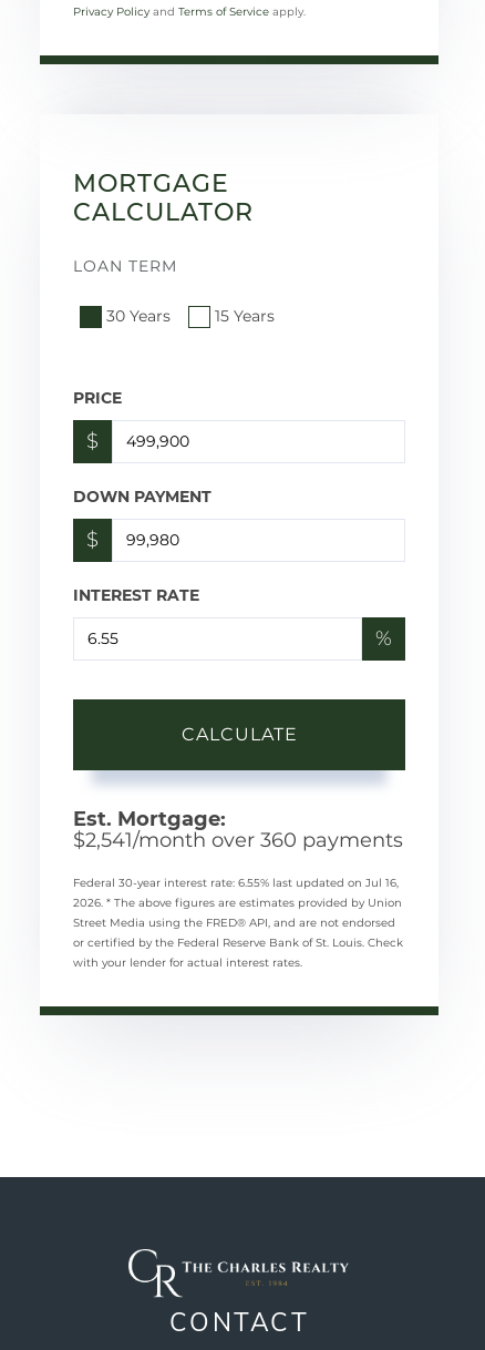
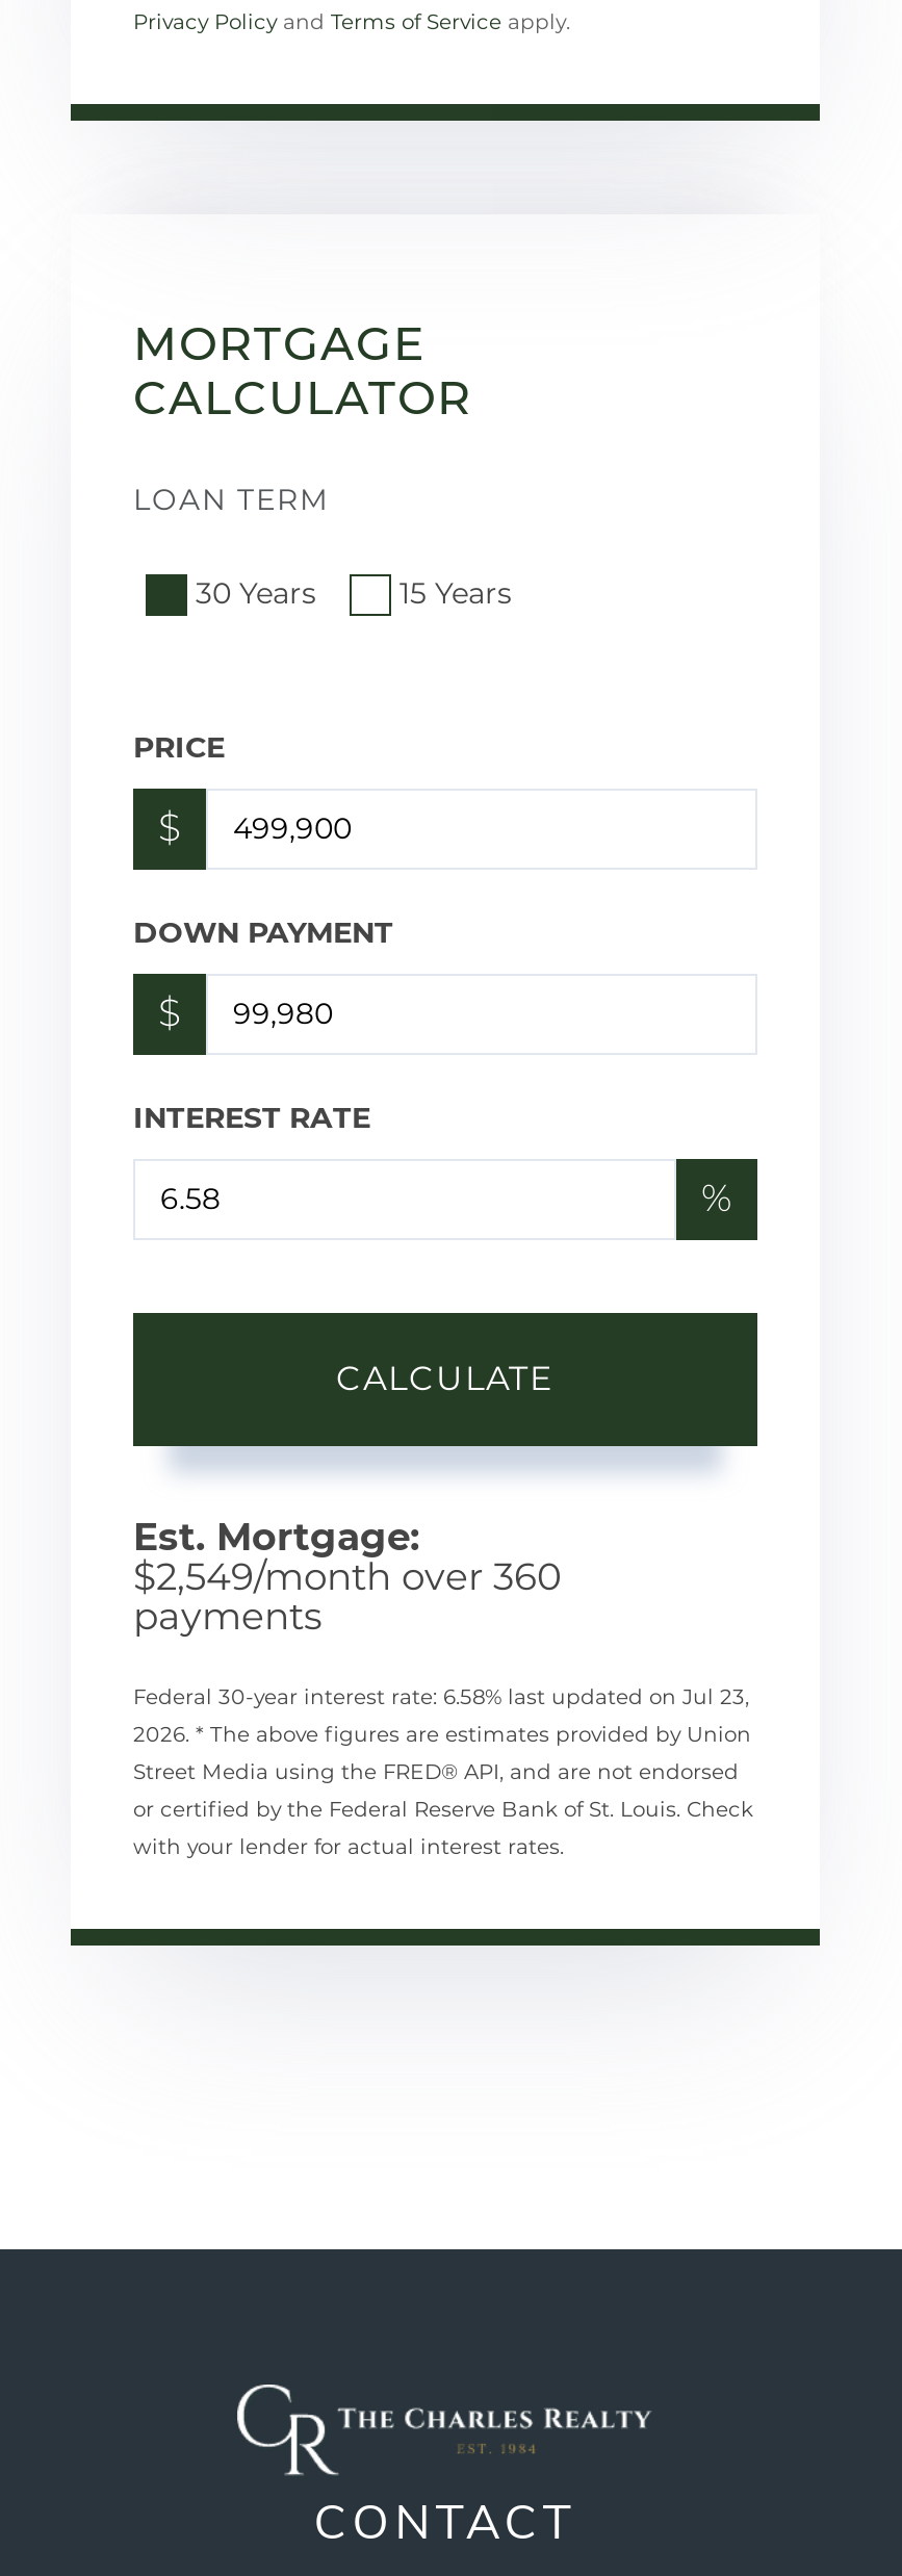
- $2,541/month over 360 payments
+ $2,549/month over 360
+ payments

- Federal 30-year interest rate: 6.55% last updated on Jul 16,
+ Federal 30-year interest rate: 6.58% last updated on Jul 23,
